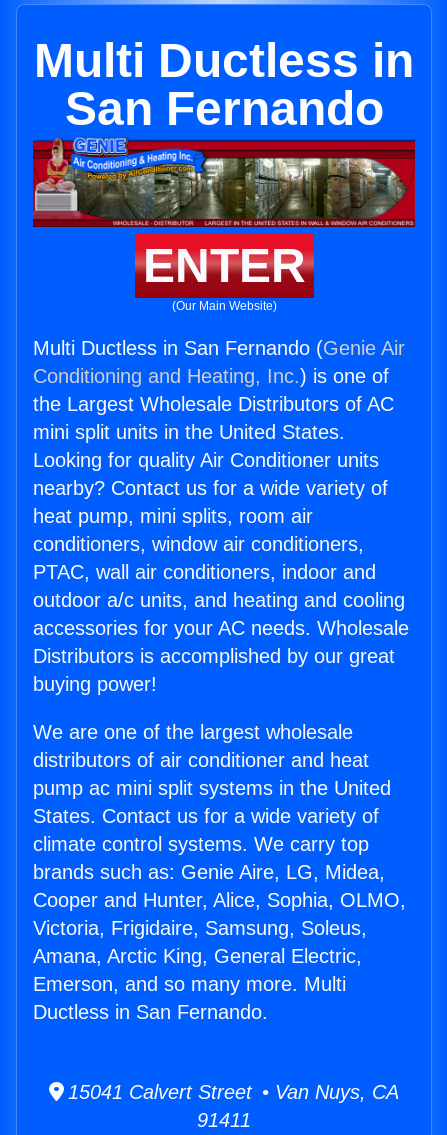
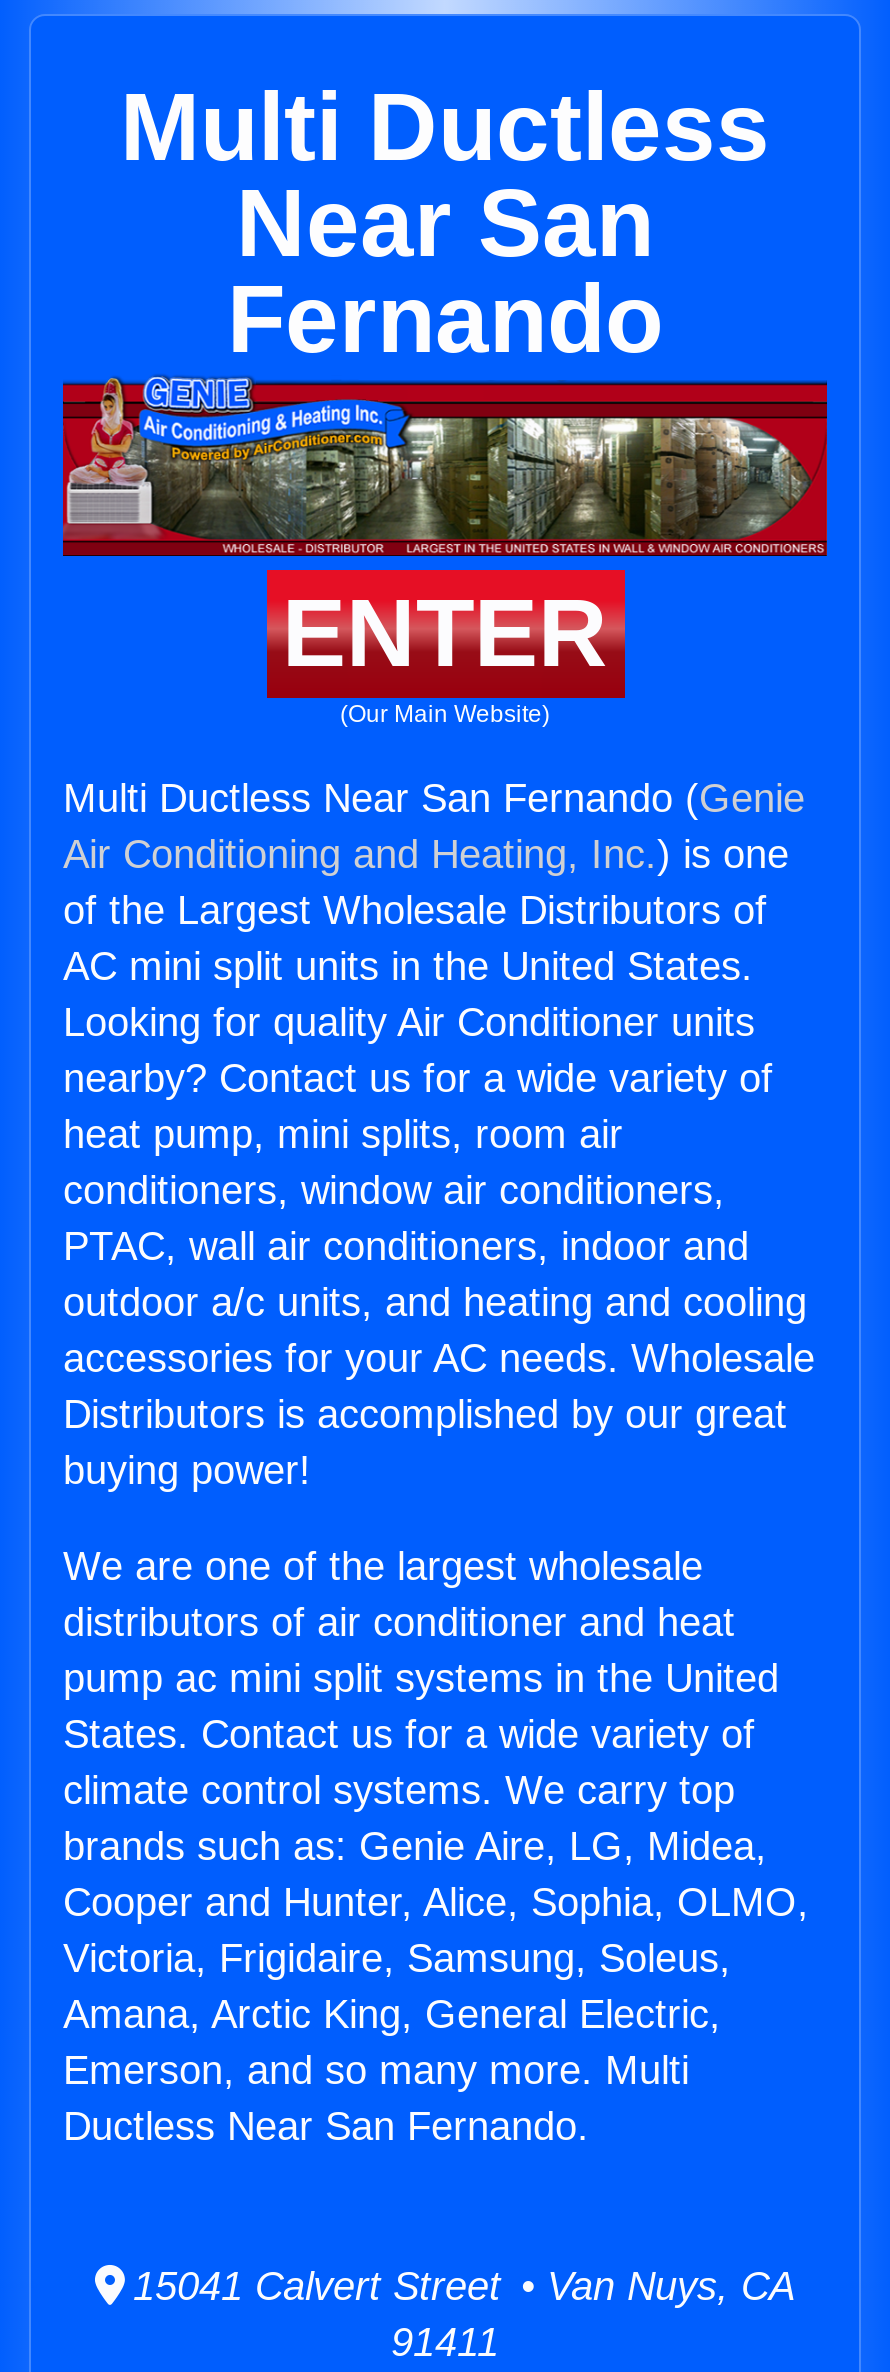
- Multi Ductless in
- San Fernando
+ Multi Ductless
+ Near San
+ Fernando

- Multi Ductless in San Fernando (Genie Air
- Conditioning and Heating, Inc.) is one of
- the Largest Wholesale Distributors of AC
- mini split units in the United States.
+ Multi Ductless Near San Fernando (Genie
+ Air Conditioning and Heating, Inc.) is one
+ of the Largest Wholesale Distributors of
+ AC mini split units in the United States.

- Ductless in San Fernando.
+ Ductless Near San Fernando.
